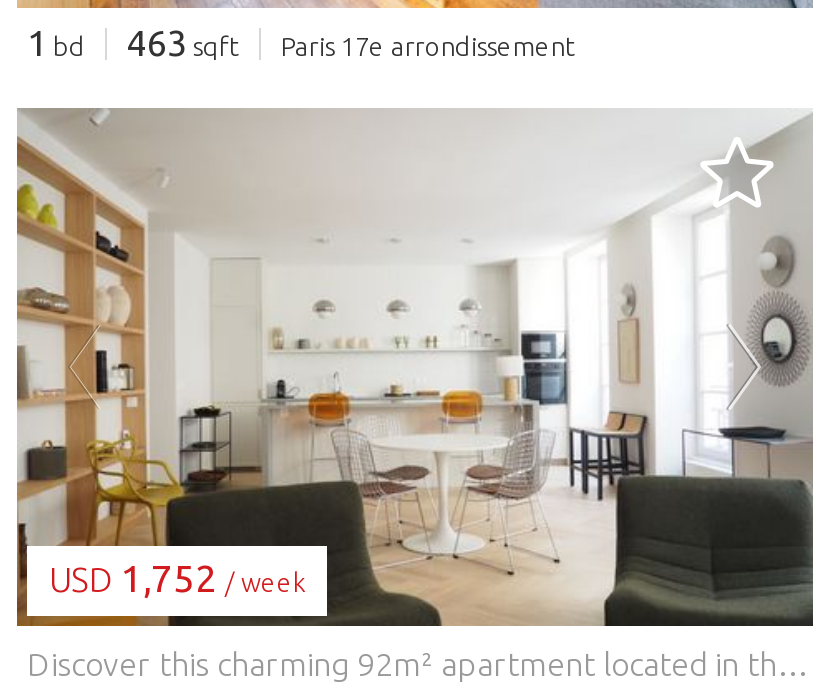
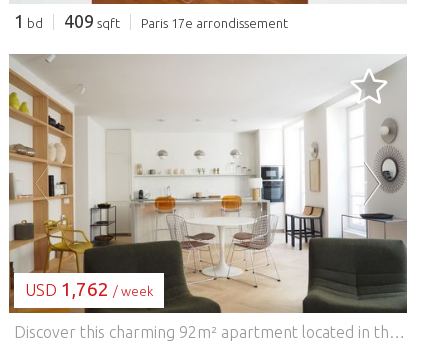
- 1 bd 463 sqft Paris 17e arrondissement
+ 1 bd 409 sqft Paris 17e arrondissement

- USD 1,752 / week
+ USD 1,762 / week
